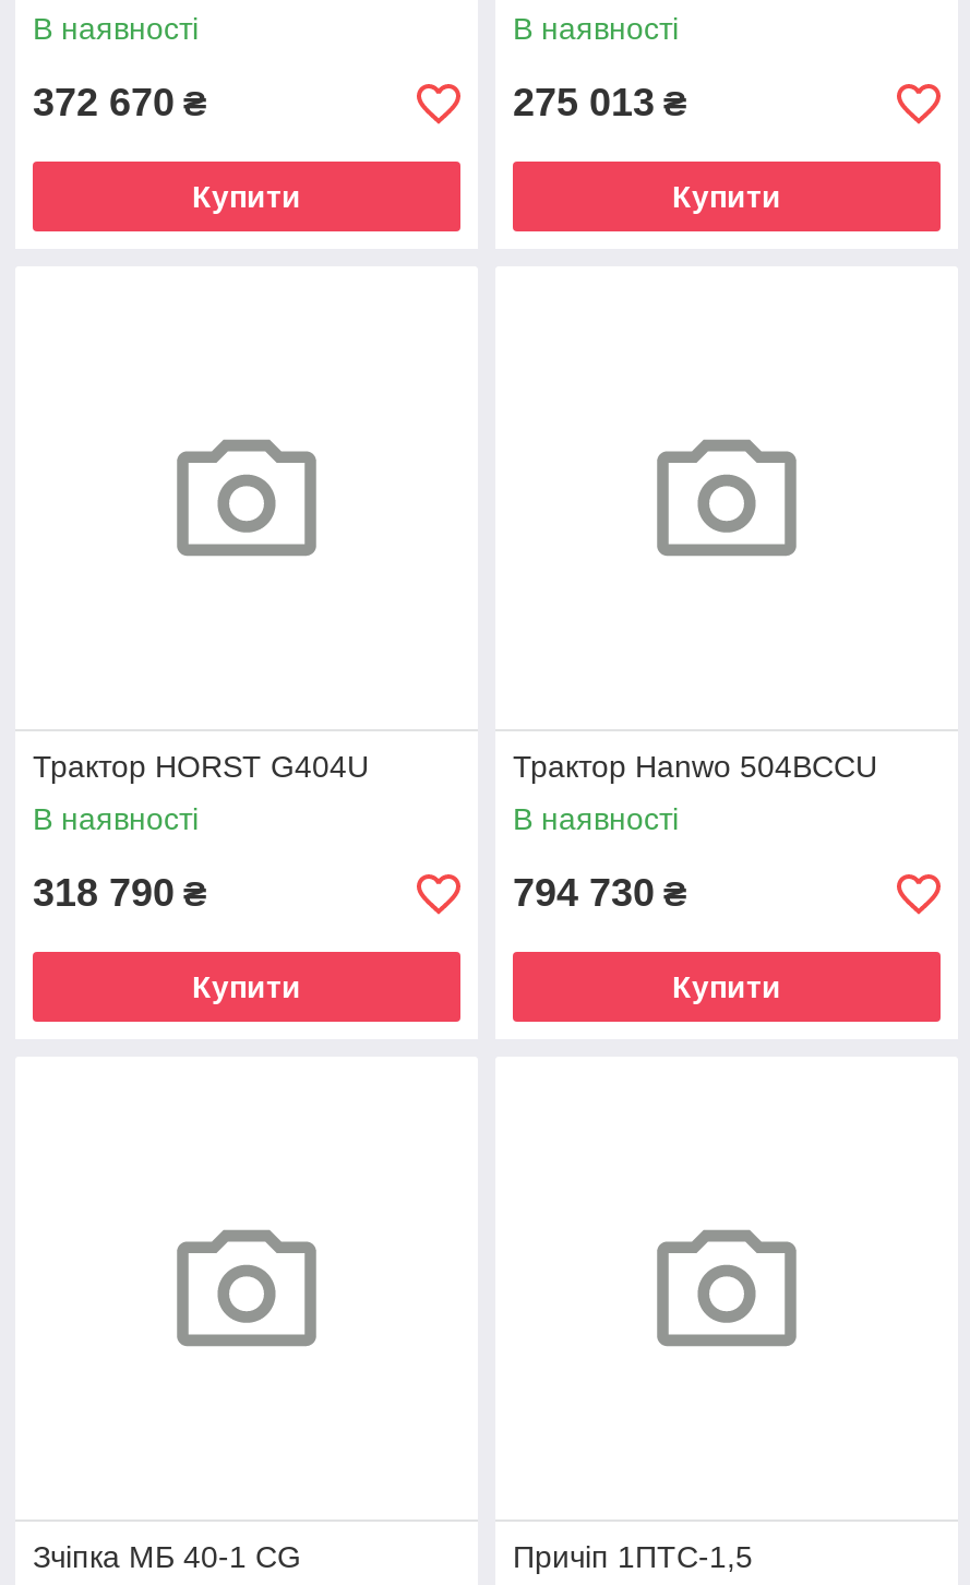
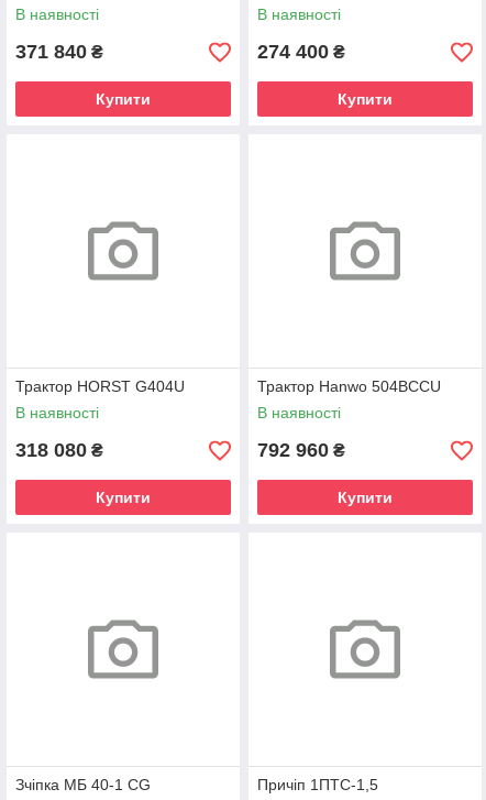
- 372 670 ₴
+ 371 840 ₴

- 275 013 ₴
+ 274 400 ₴

- 318 790 ₴
+ 318 080 ₴

- 794 730 ₴
+ 792 960 ₴
